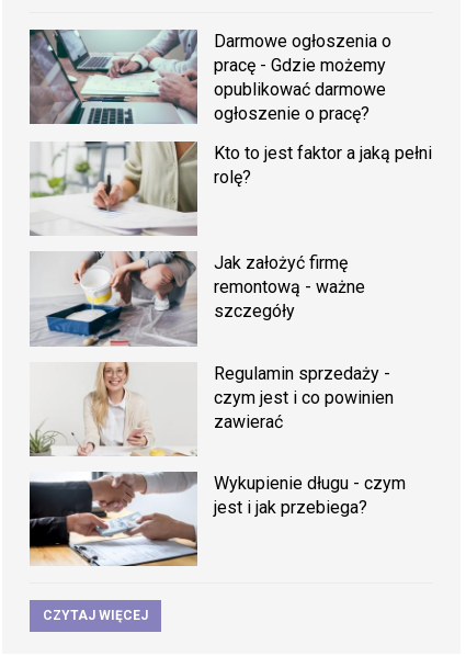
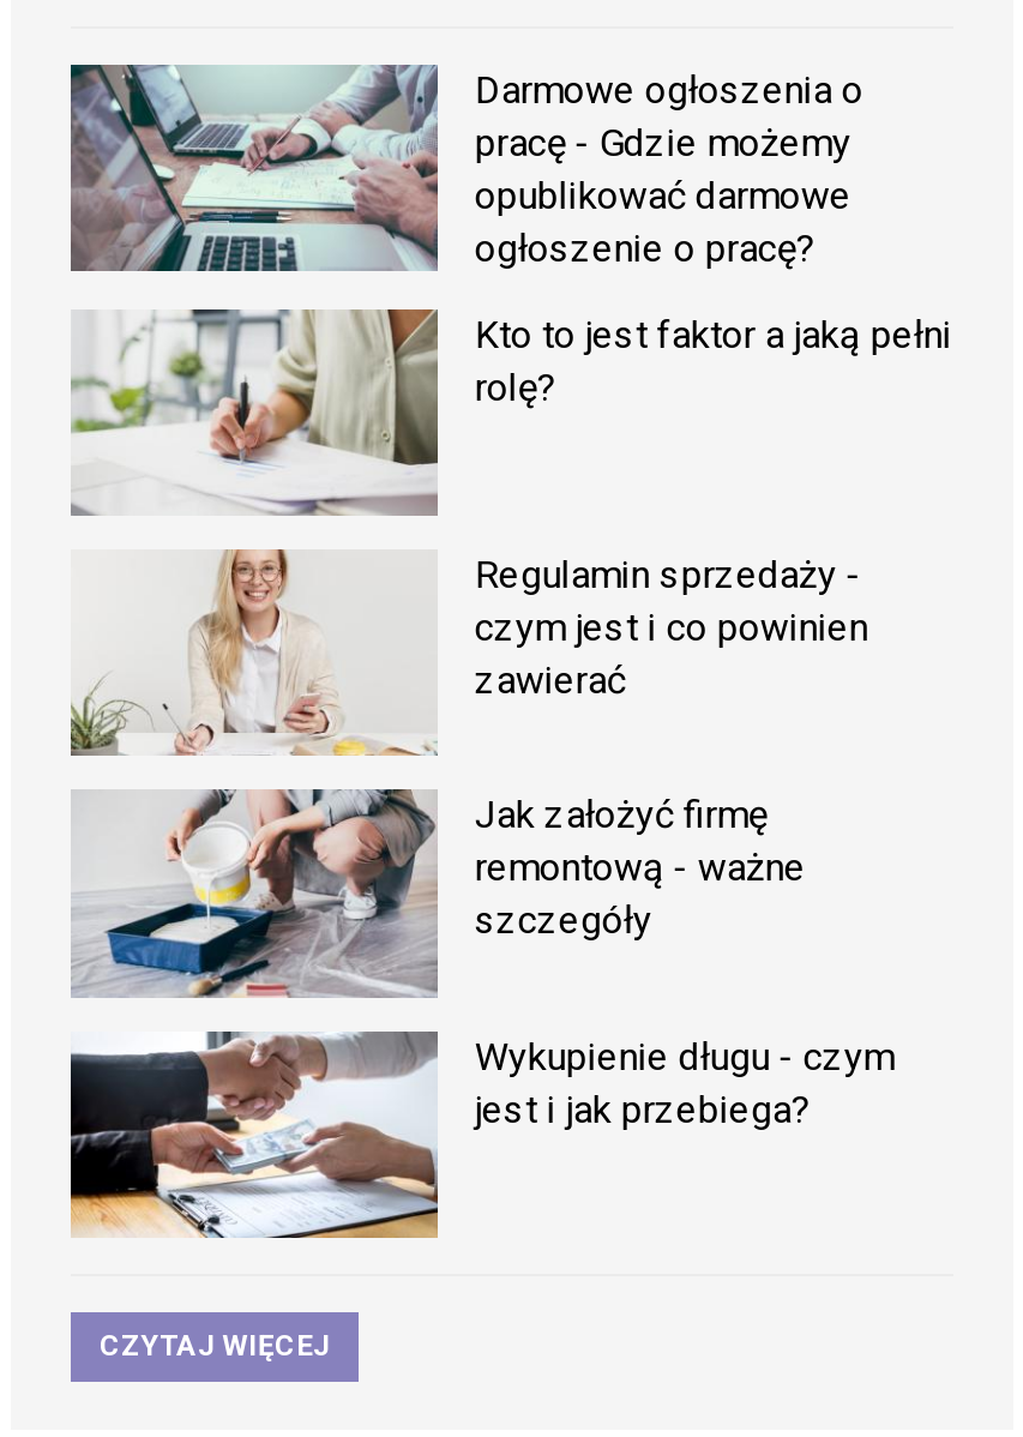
moved down: [image] | Jak założyć firmę | remontową - ważne | szczegóły

moved up: [image] | Regulamin sprzedaży - | czym jest i co powinien | zawierać
